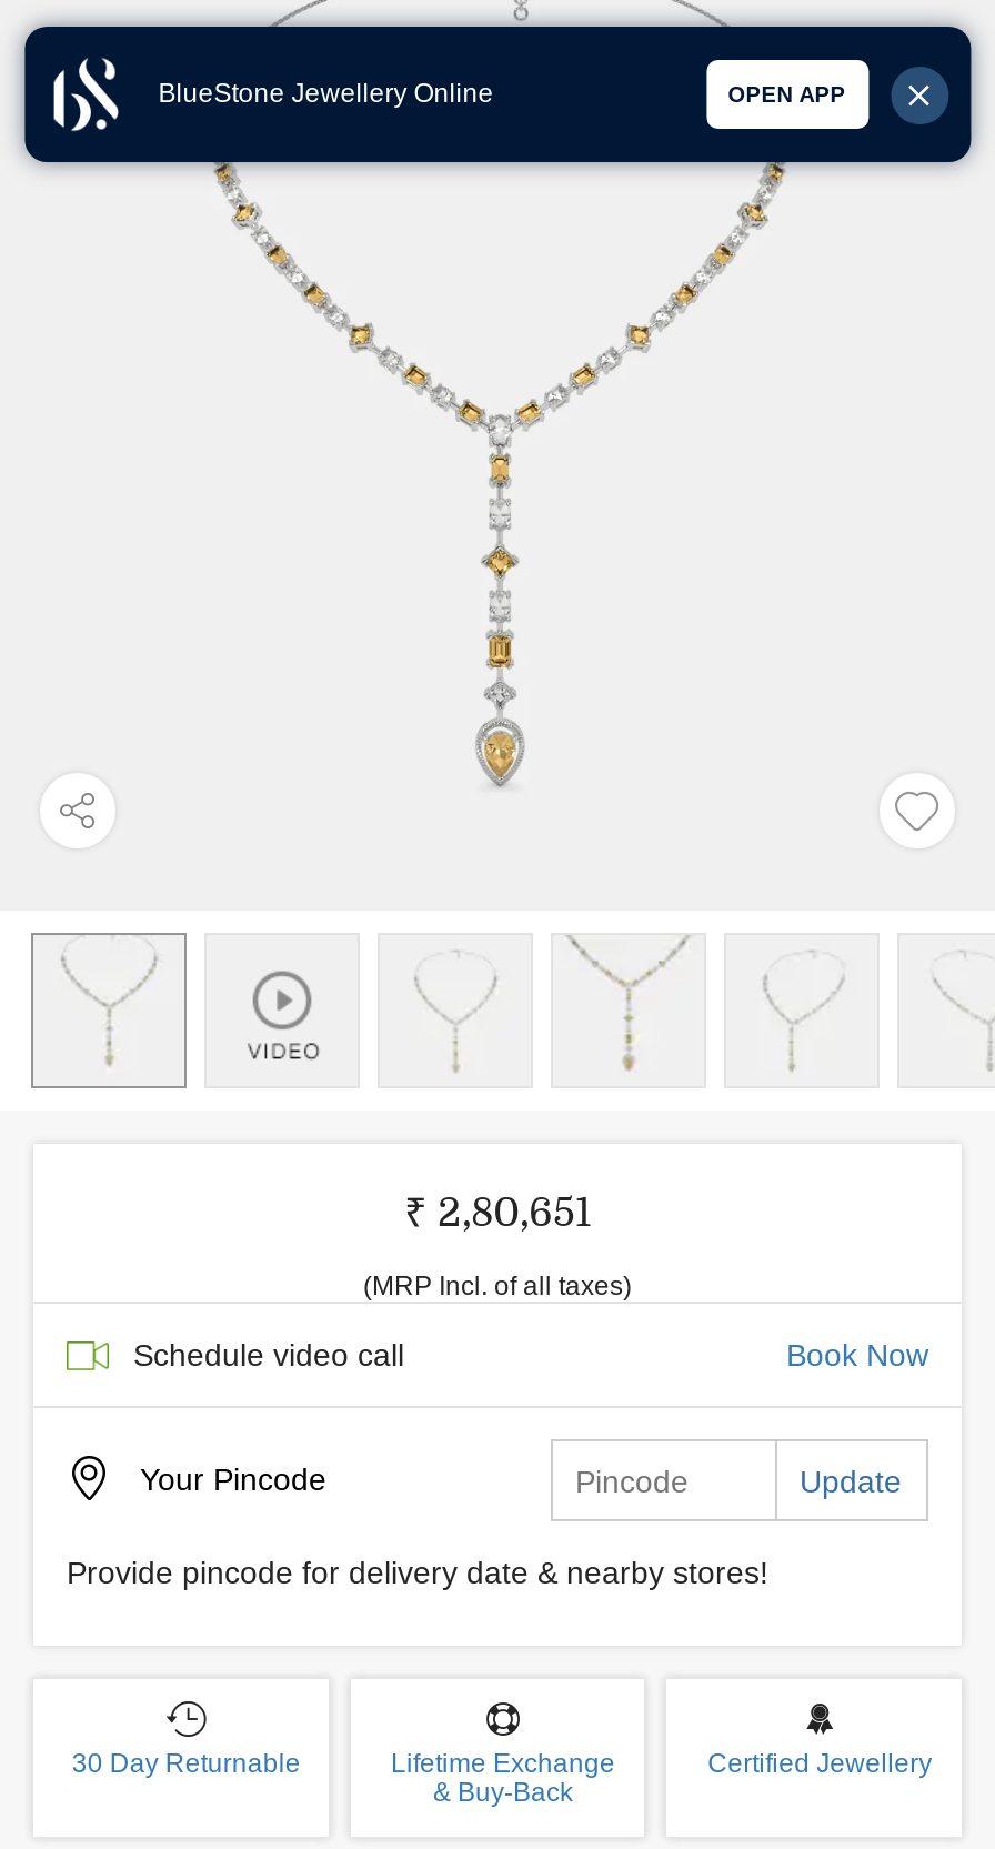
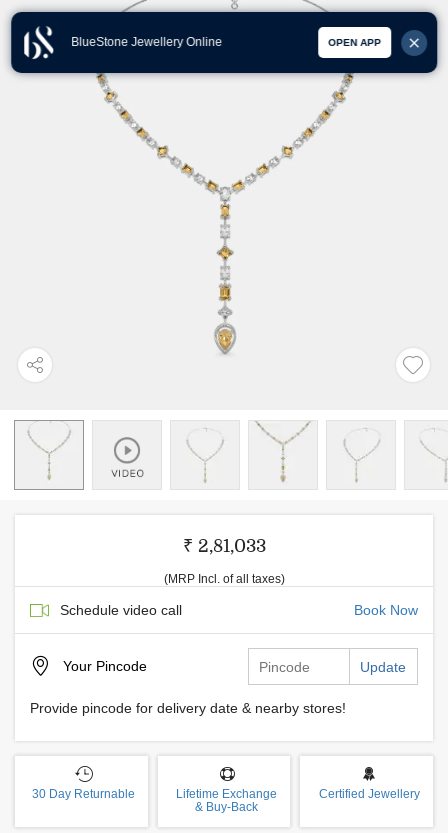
- ₹ 2,80,651
+ ₹ 2,81,033
